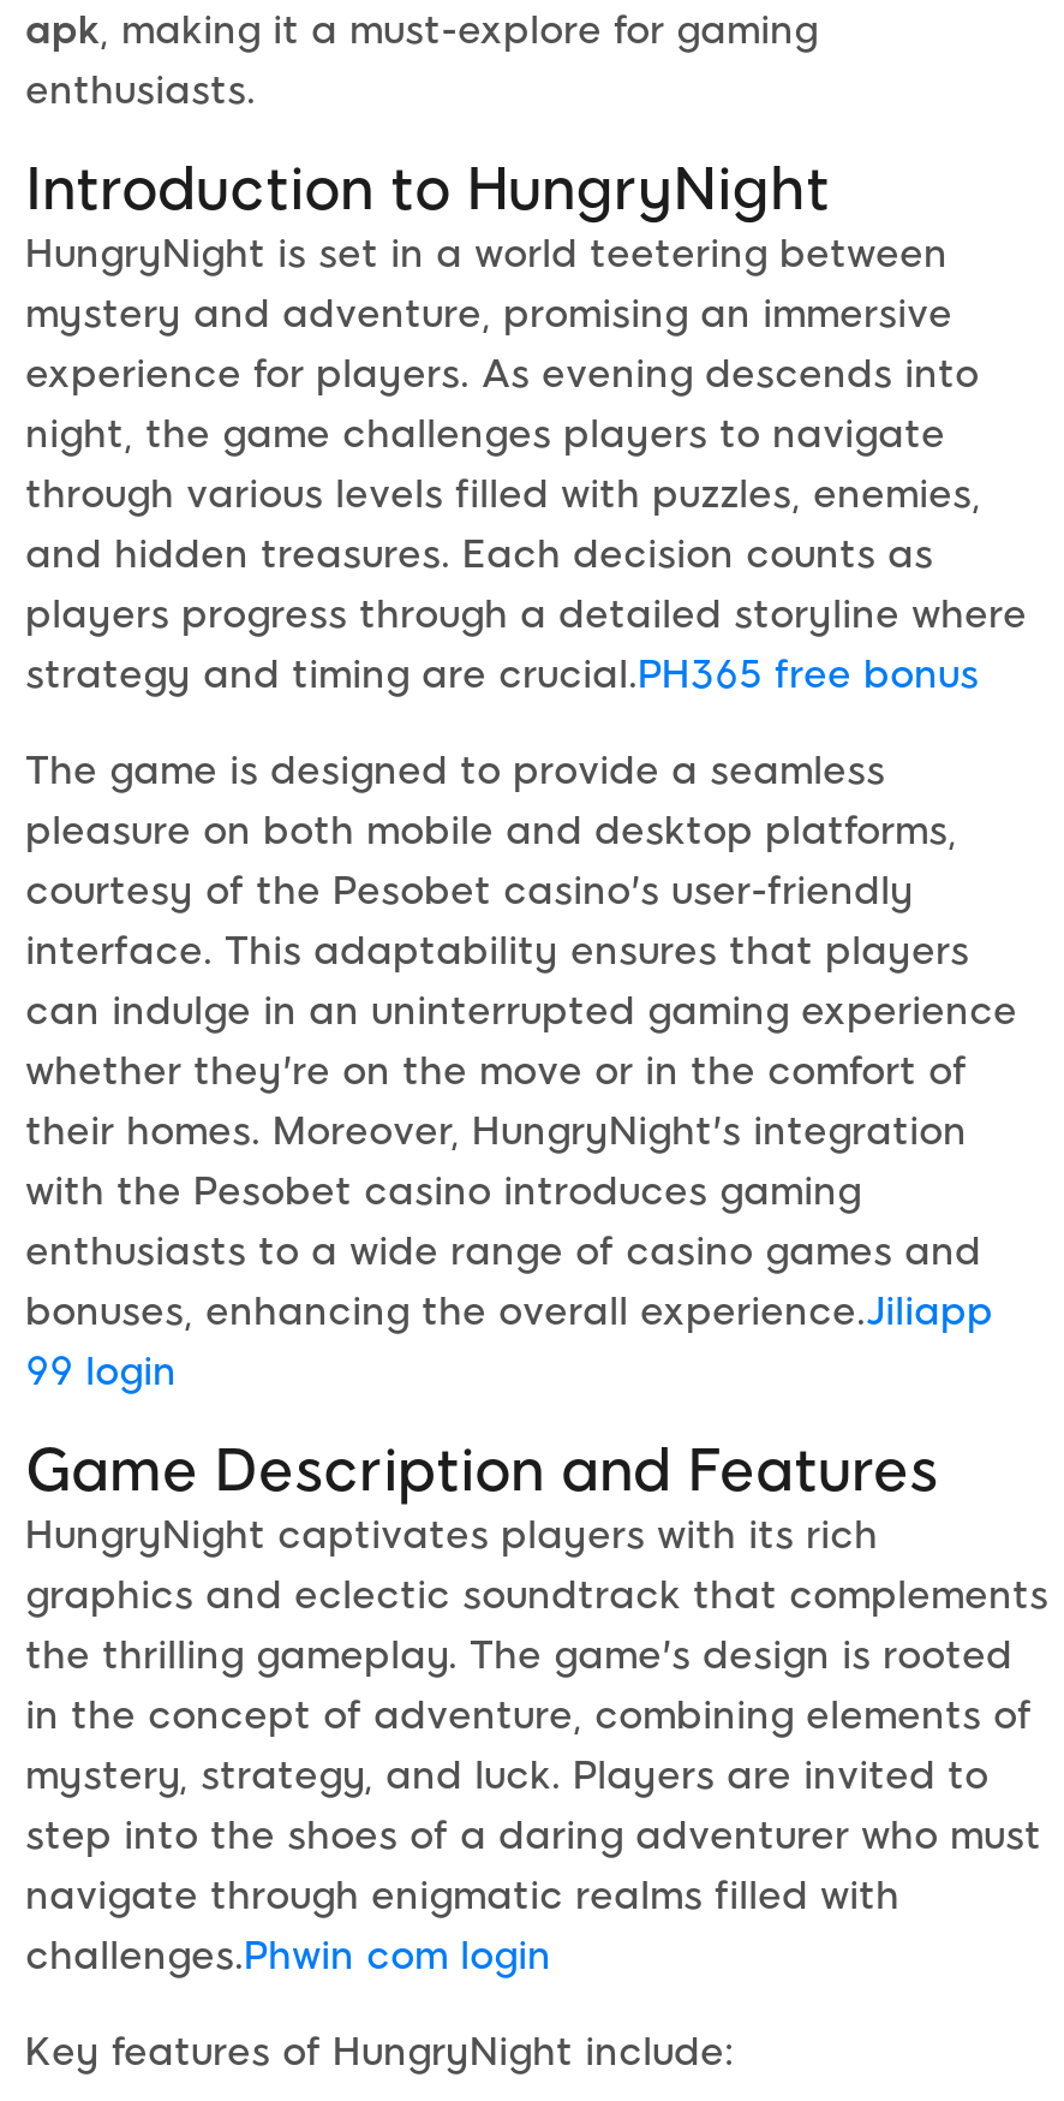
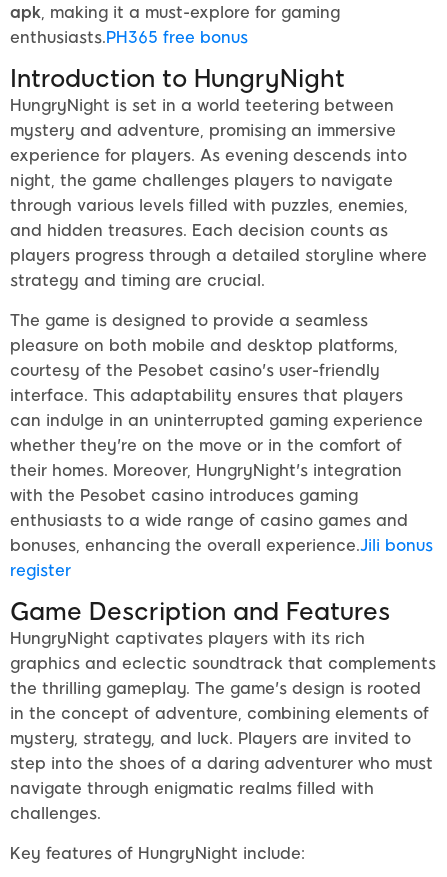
- enthusiasts.
+ enthusiasts.PH365 free bonus

- strategy and timing are crucial.PH365 free bonus
+ strategy and timing are crucial.

- bonuses, enhancing the overall experience.Jiliapp
- 99 login
+ bonuses, enhancing the overall experience.Jili bonus
+ register

- challenges.Phwin com login
+ challenges.
